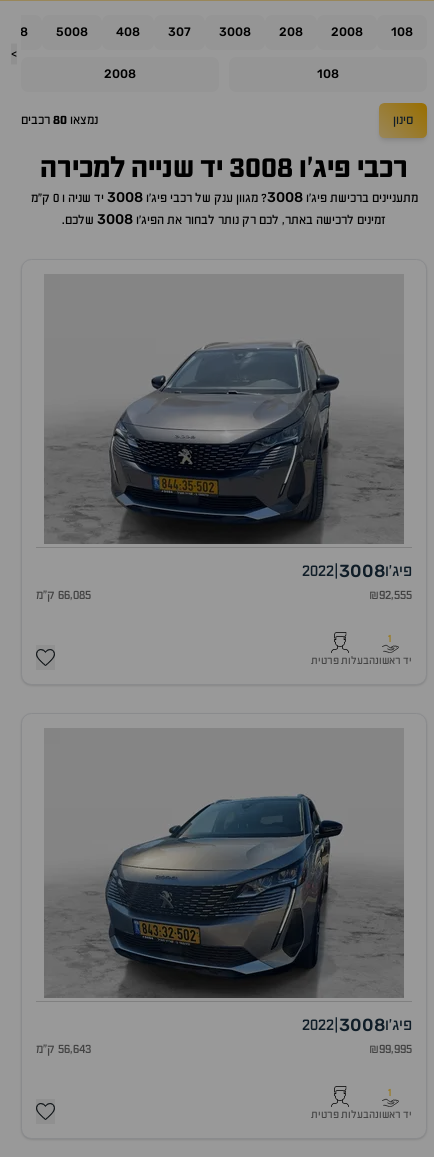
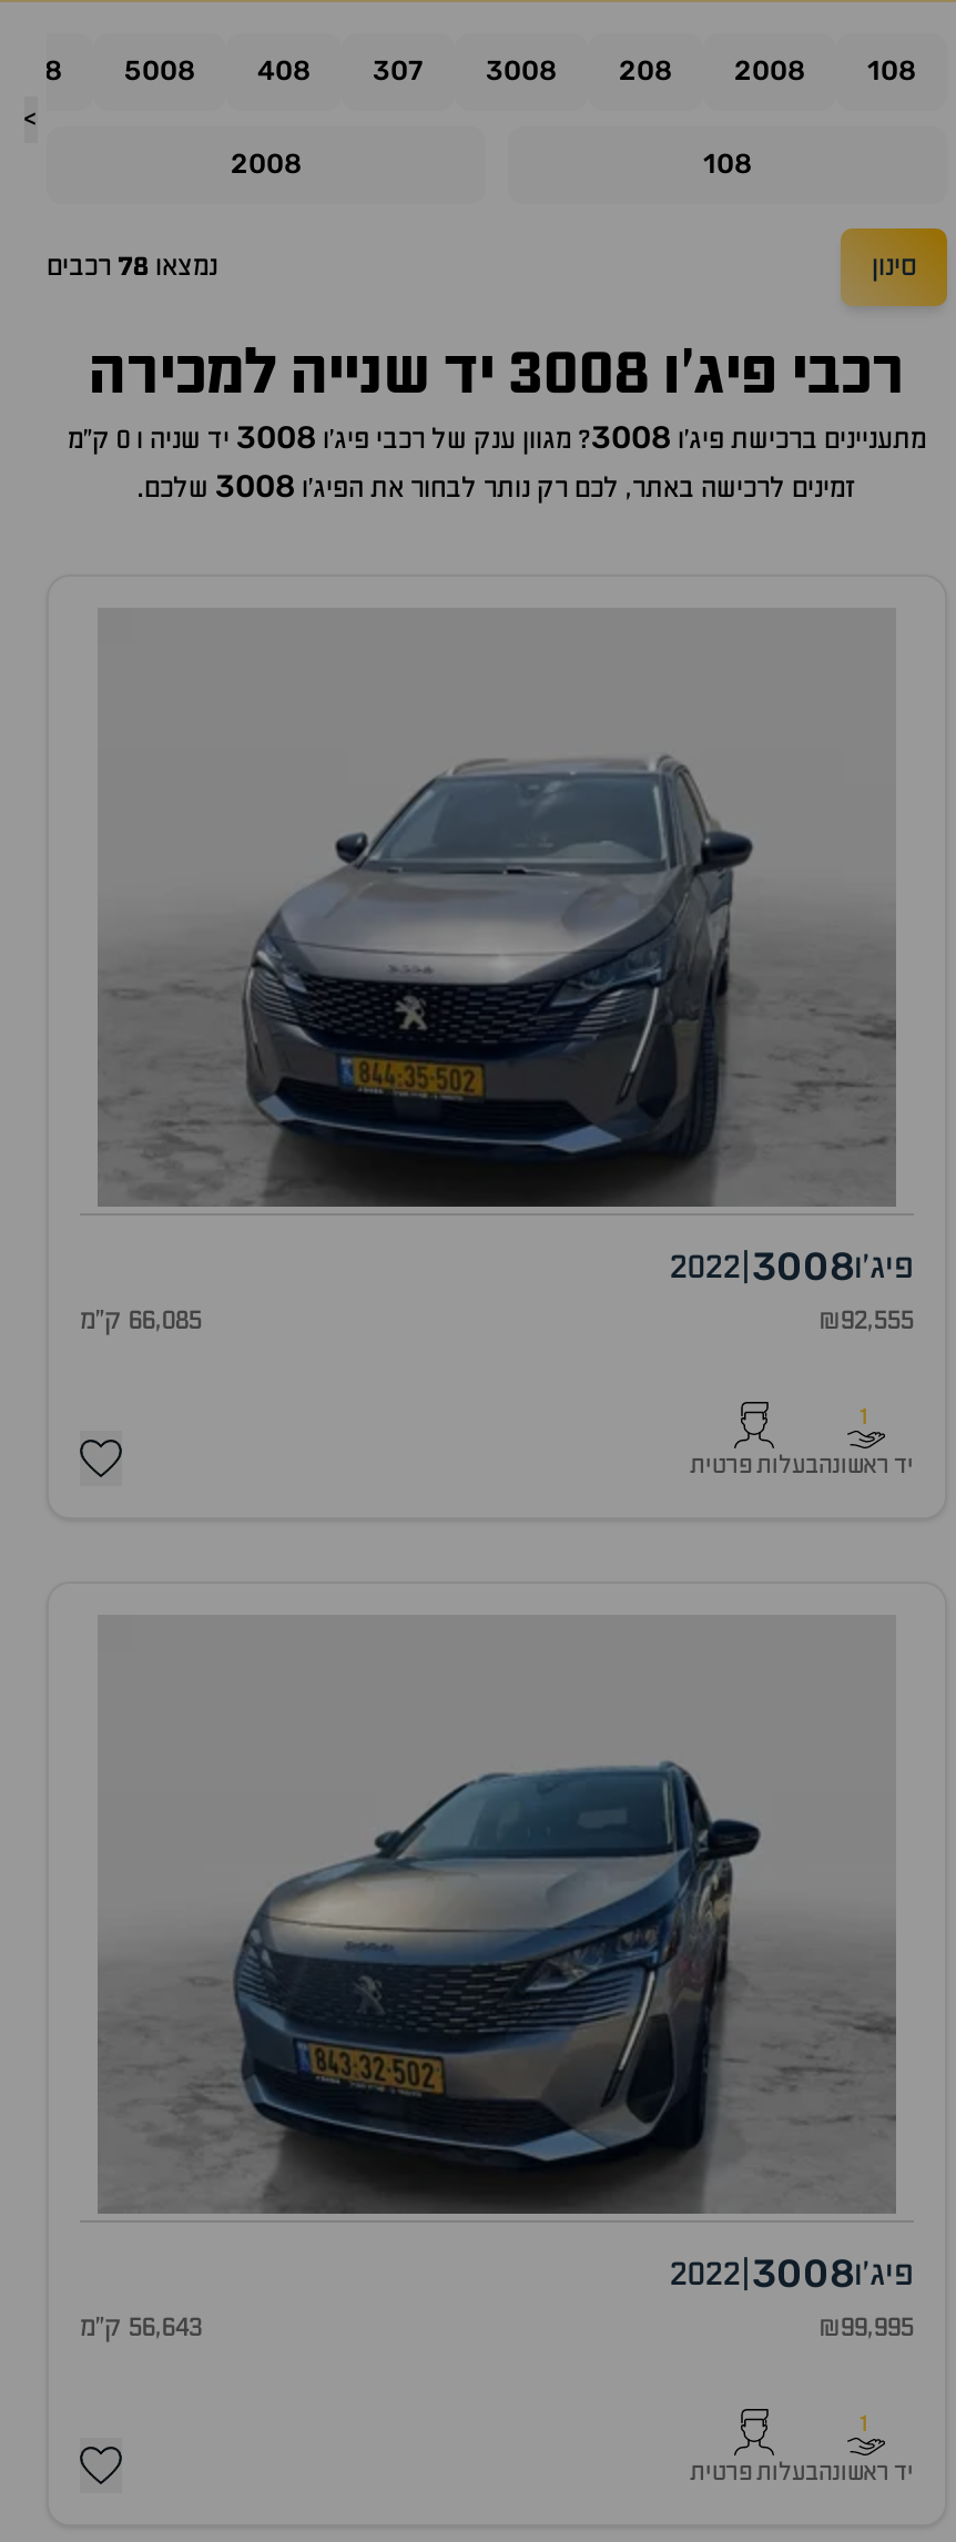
- נמצאו 80 רכבים
+ נמצאו 78 רכבים
